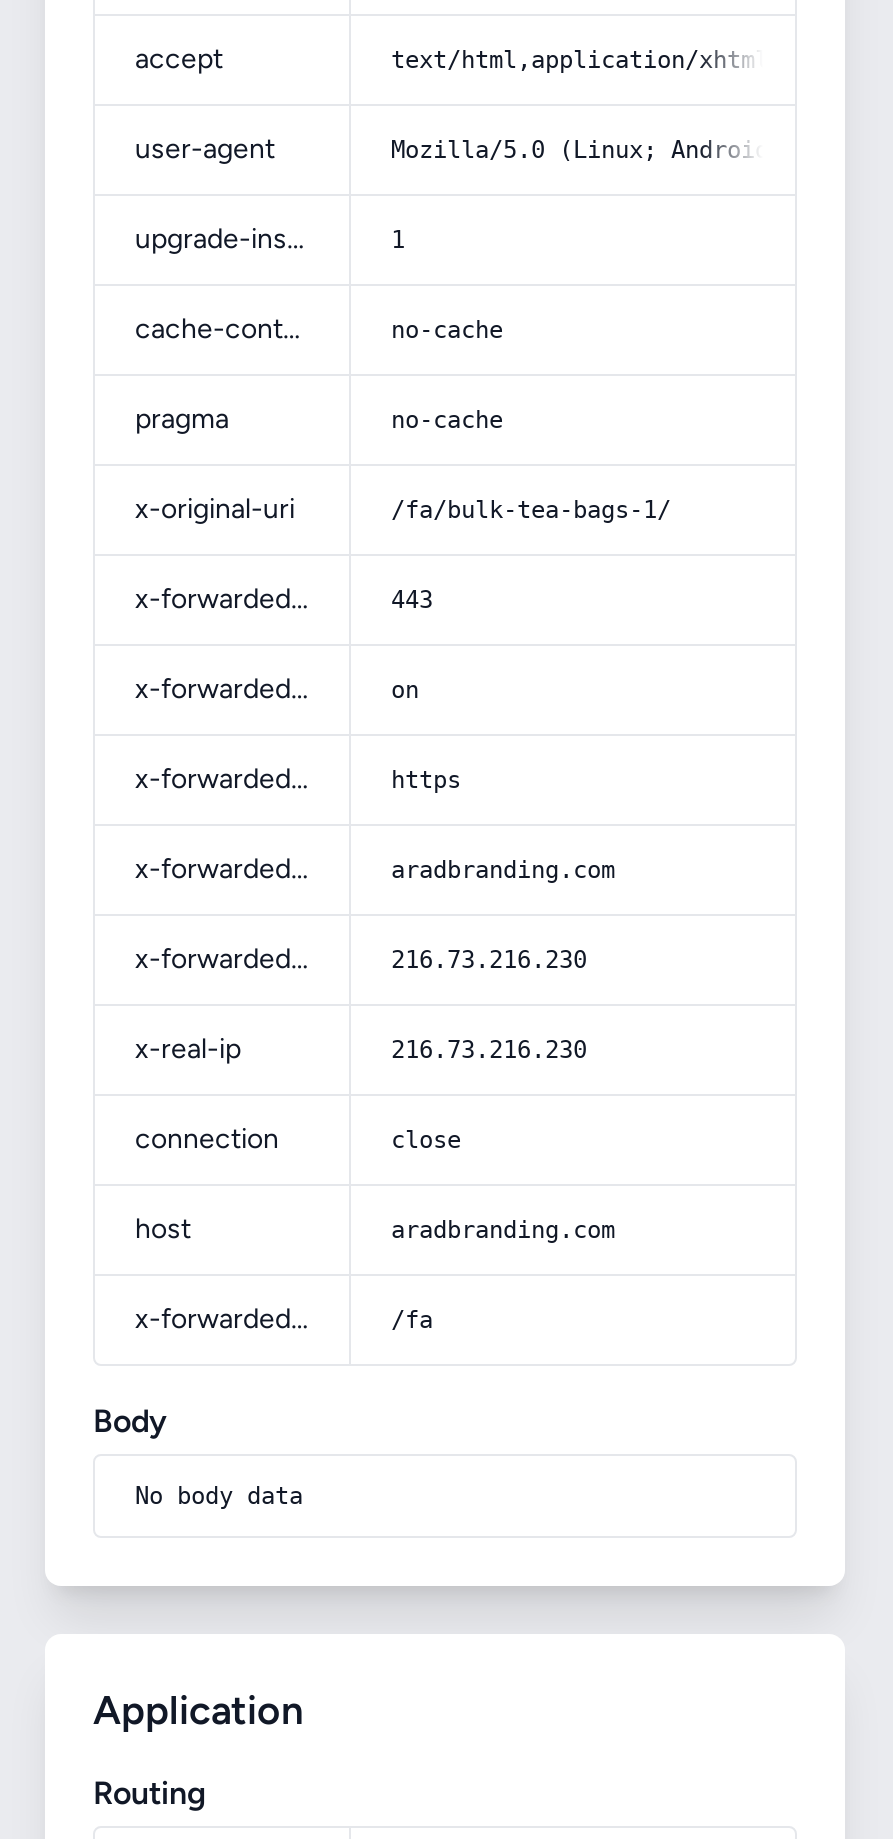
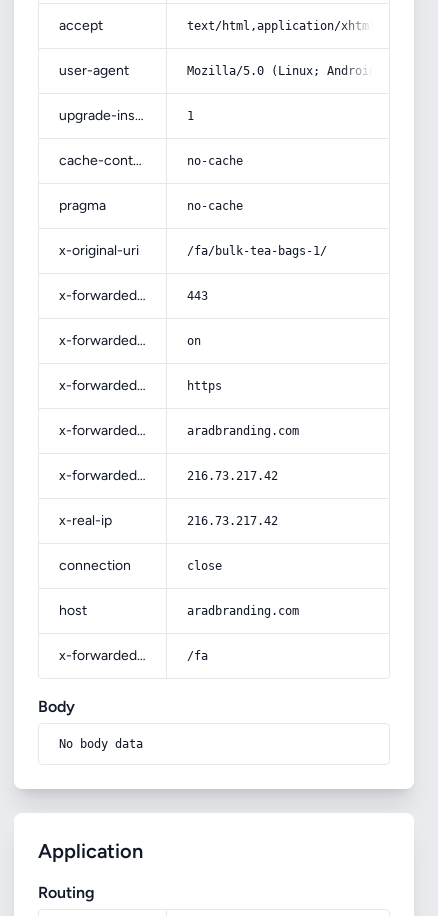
- 216.73.216.230
+ 216.73.217.42

- 216.73.216.230
+ 216.73.217.42
